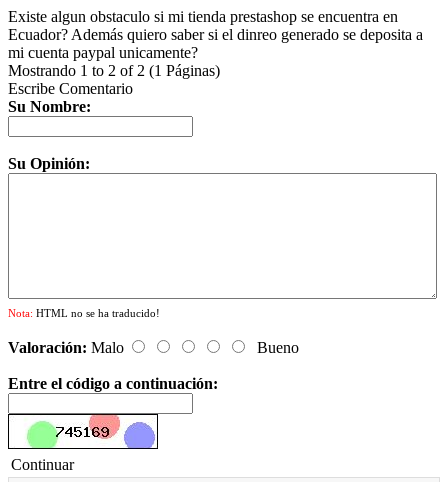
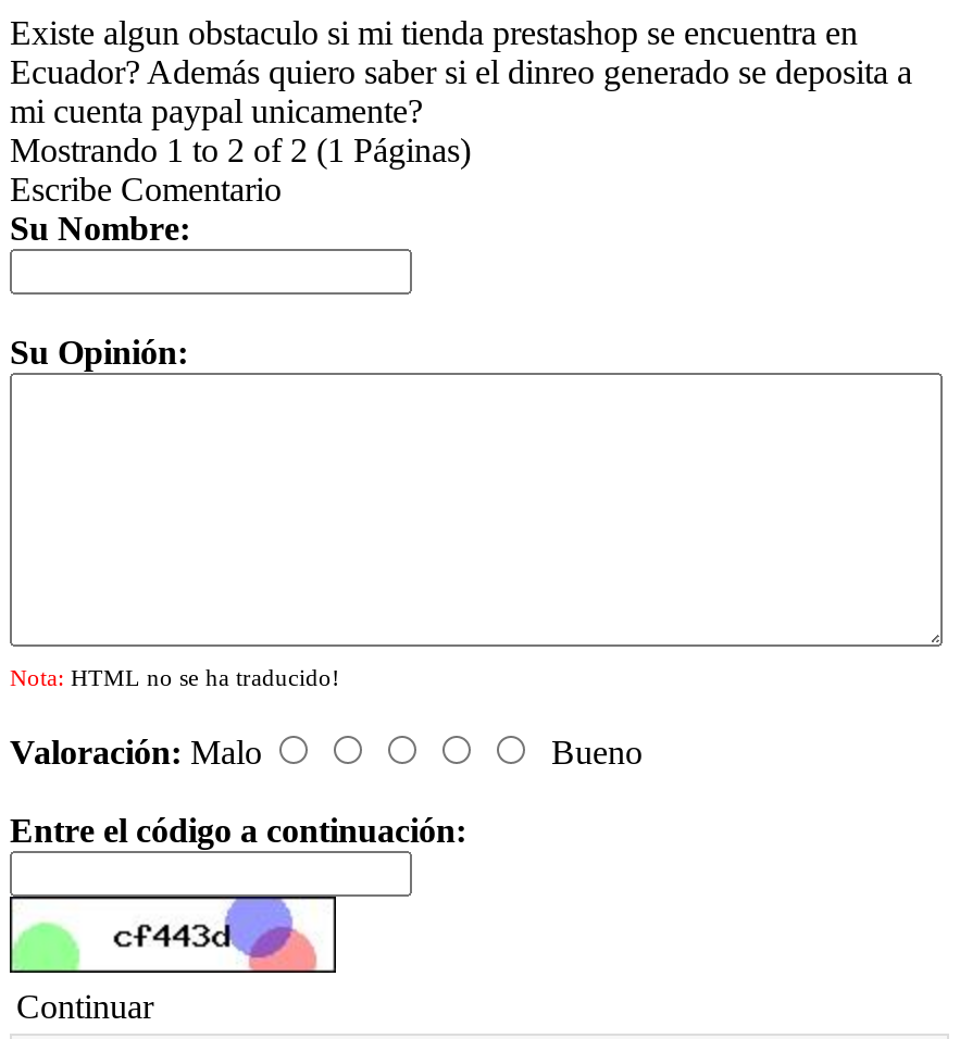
- [image]
+ [image]
